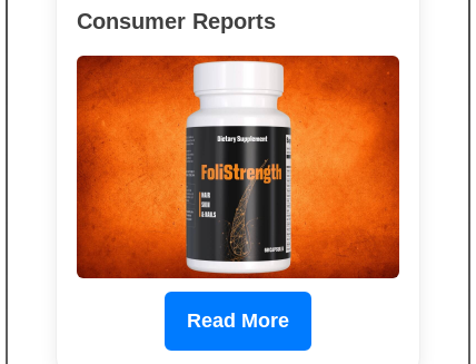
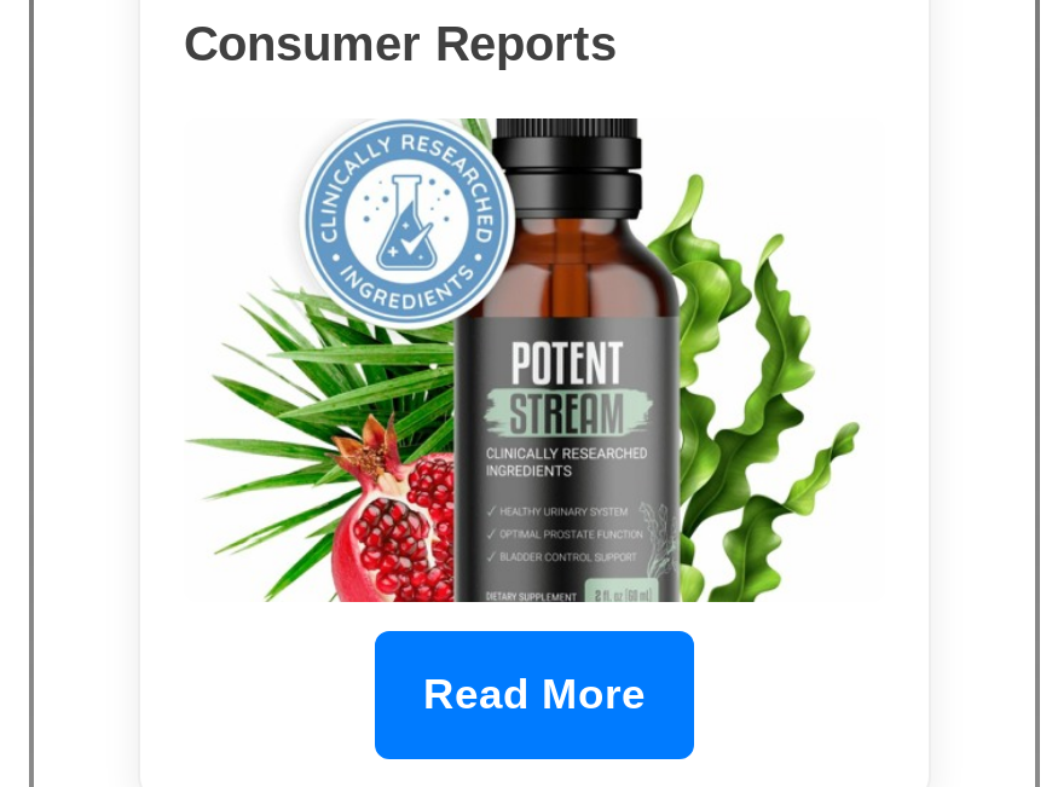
- [image]
+ [image]
